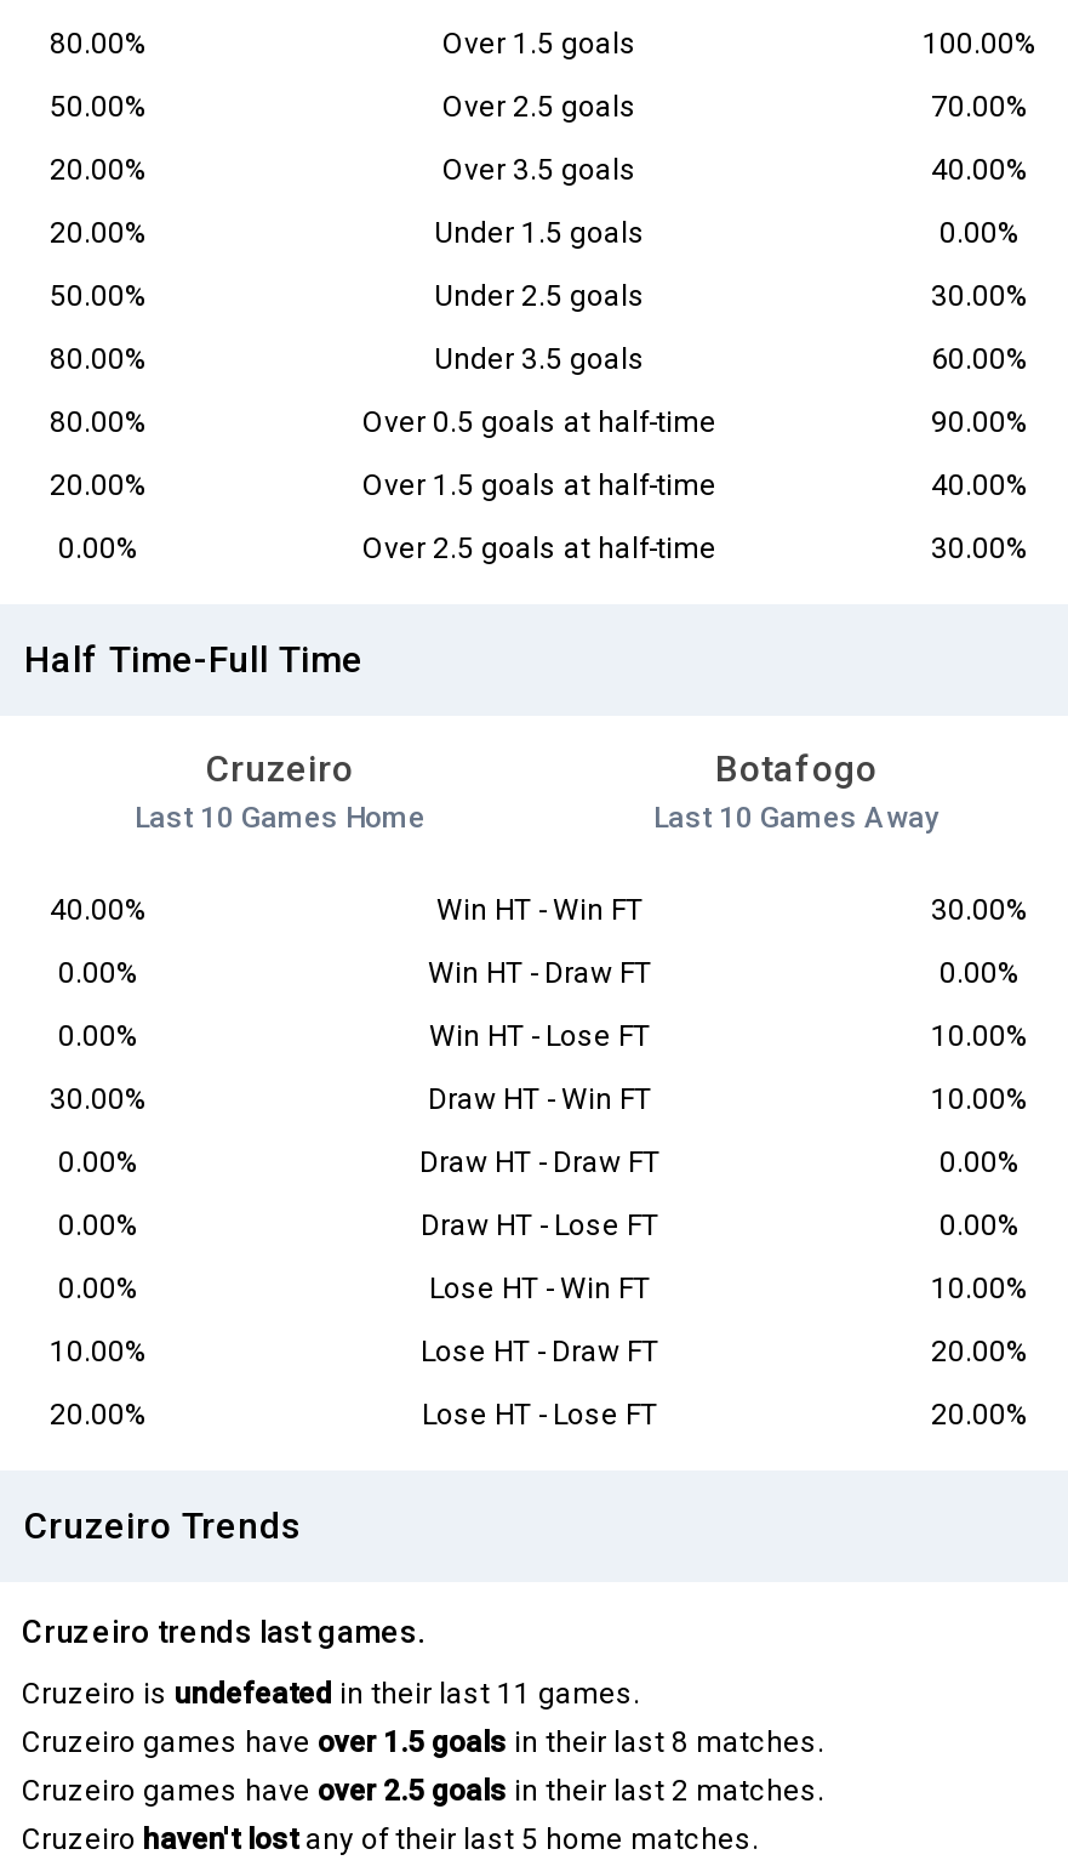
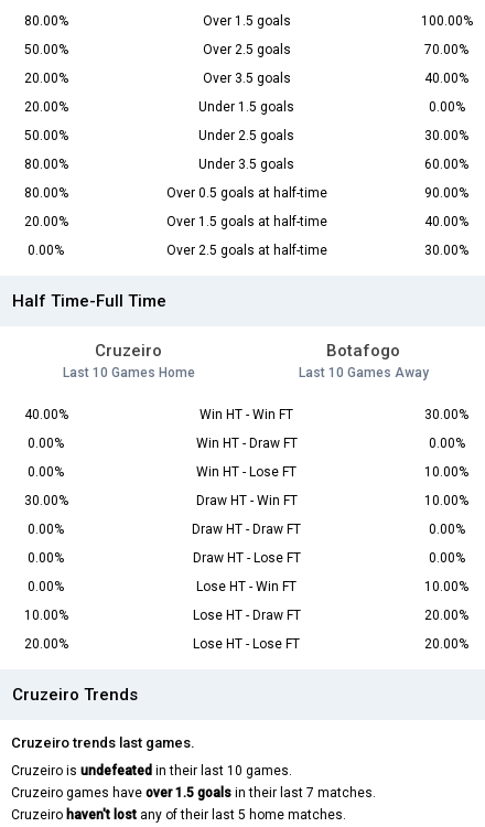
- Cruzeiro is undefeated in their last 11 games.
- Cruzeiro games have over 1.5 goals in their last 8 matches.
- Cruzeiro games have over 2.5 goals in their last 2 matches.
+ Cruzeiro is undefeated in their last 10 games.
+ Cruzeiro games have over 1.5 goals in their last 7 matches.
